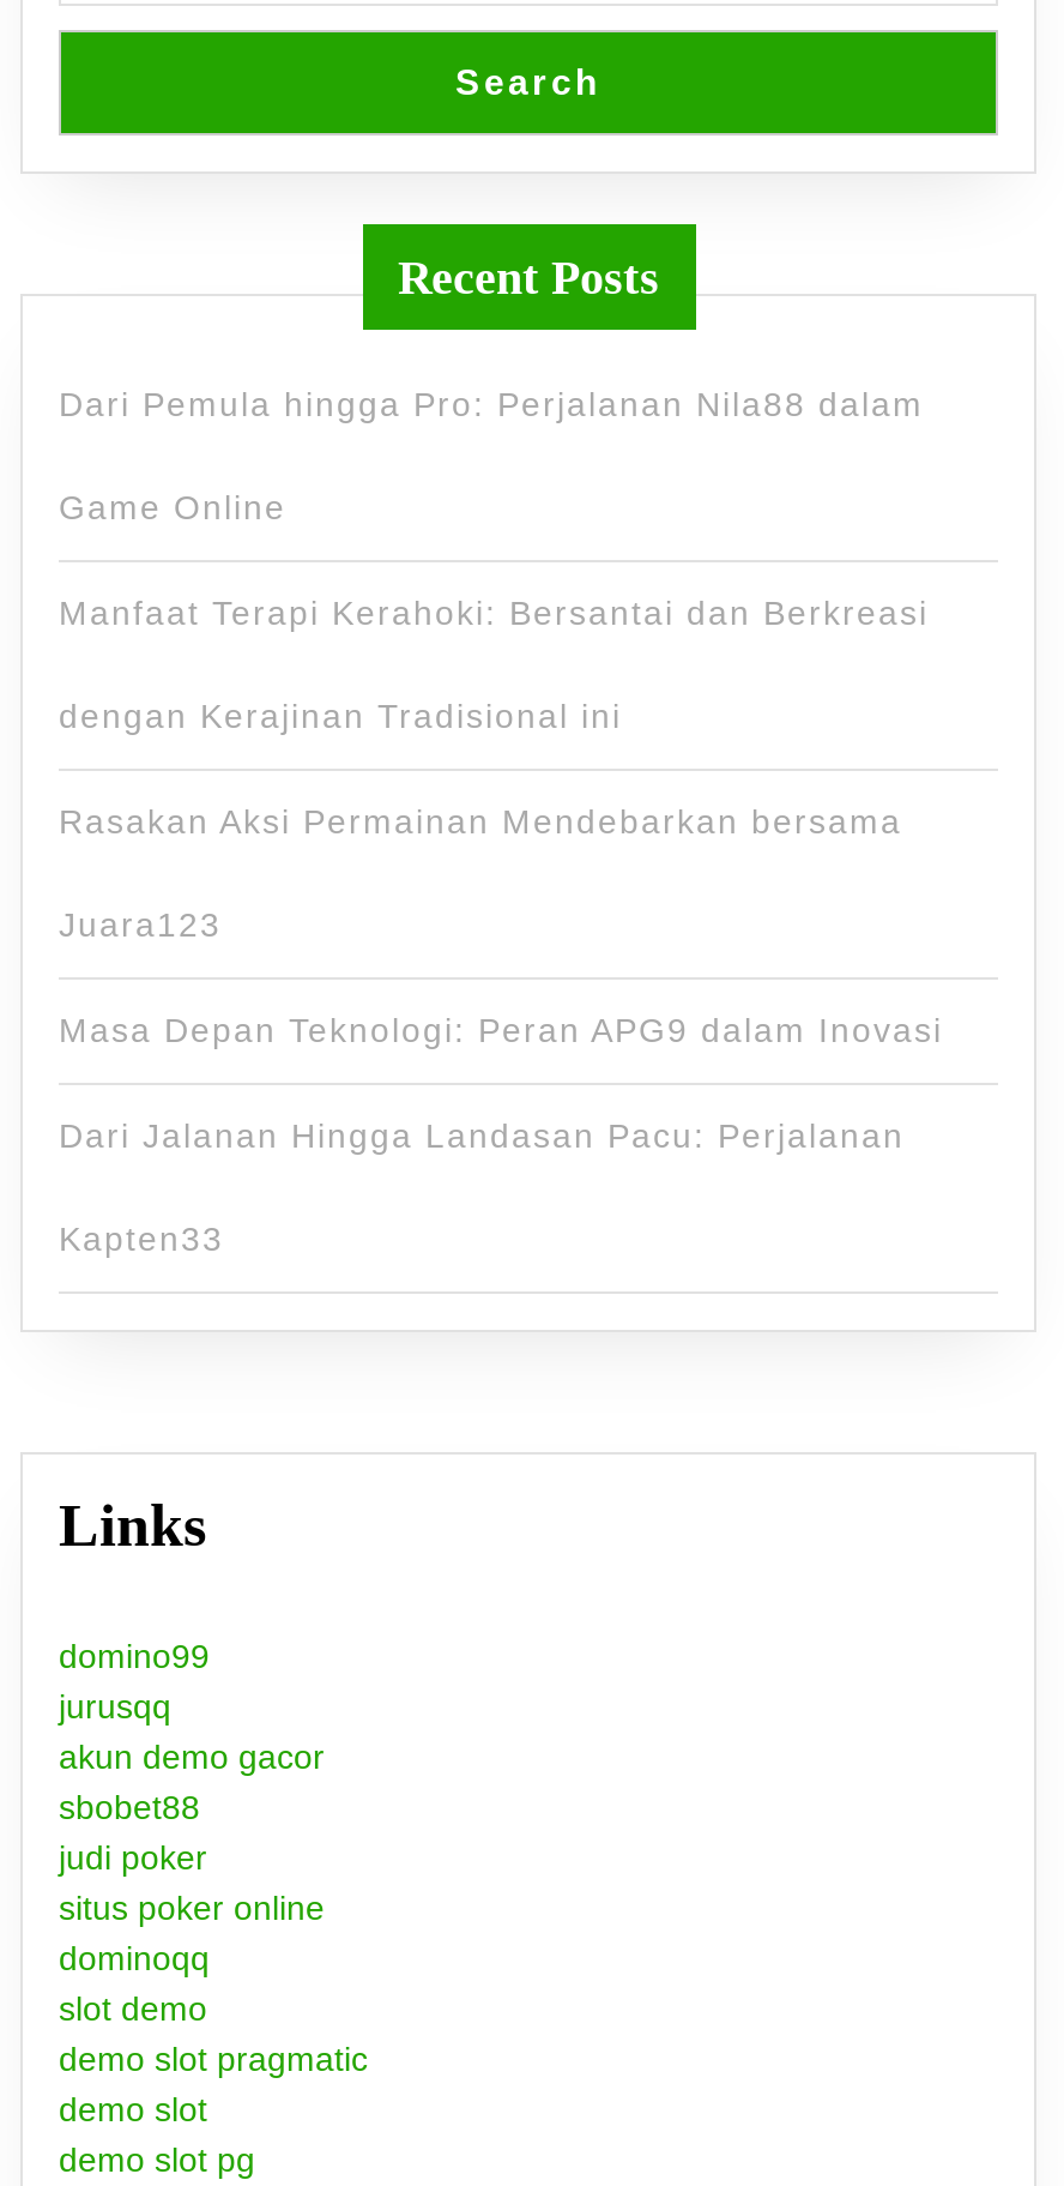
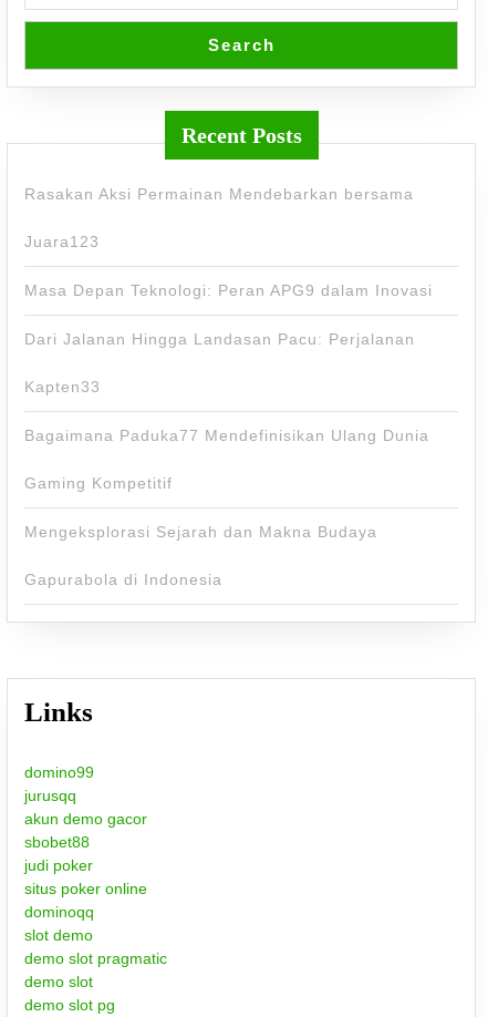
- Dari Pemula hingga Pro: Perjalanan Nila88 dalam
- Game Online
- Manfaat Terapi Kerahoki: Bersantai dan Berkreasi
- dengan Kerajinan Tradisional ini

moved up: Rasakan Aksi Permainan Mendebarkan bersama | Juara123 | Masa Depan Teknologi: Peran APG9 dalam Inovasi | Dari Jalanan Hingga Landasan Pacu: Perjalanan | Kapten33

+ Bagaimana Paduka77 Mendefinisikan Ulang Dunia
+ Gaming Kompetitif
+ Mengeksplorasi Sejarah dan Makna Budaya
+ Gapurabola di Indonesia
